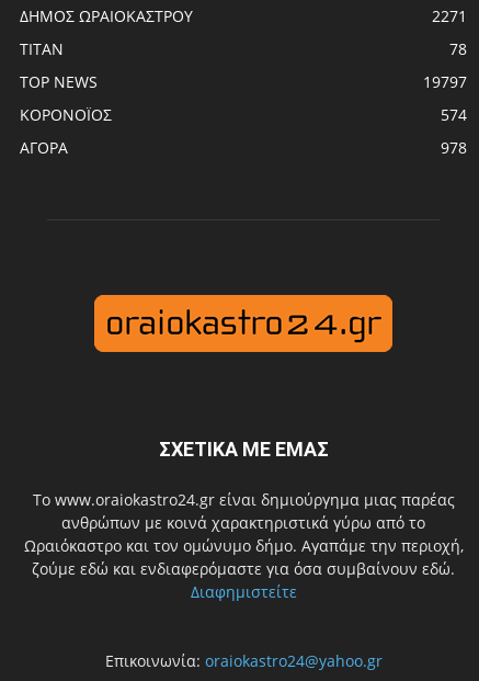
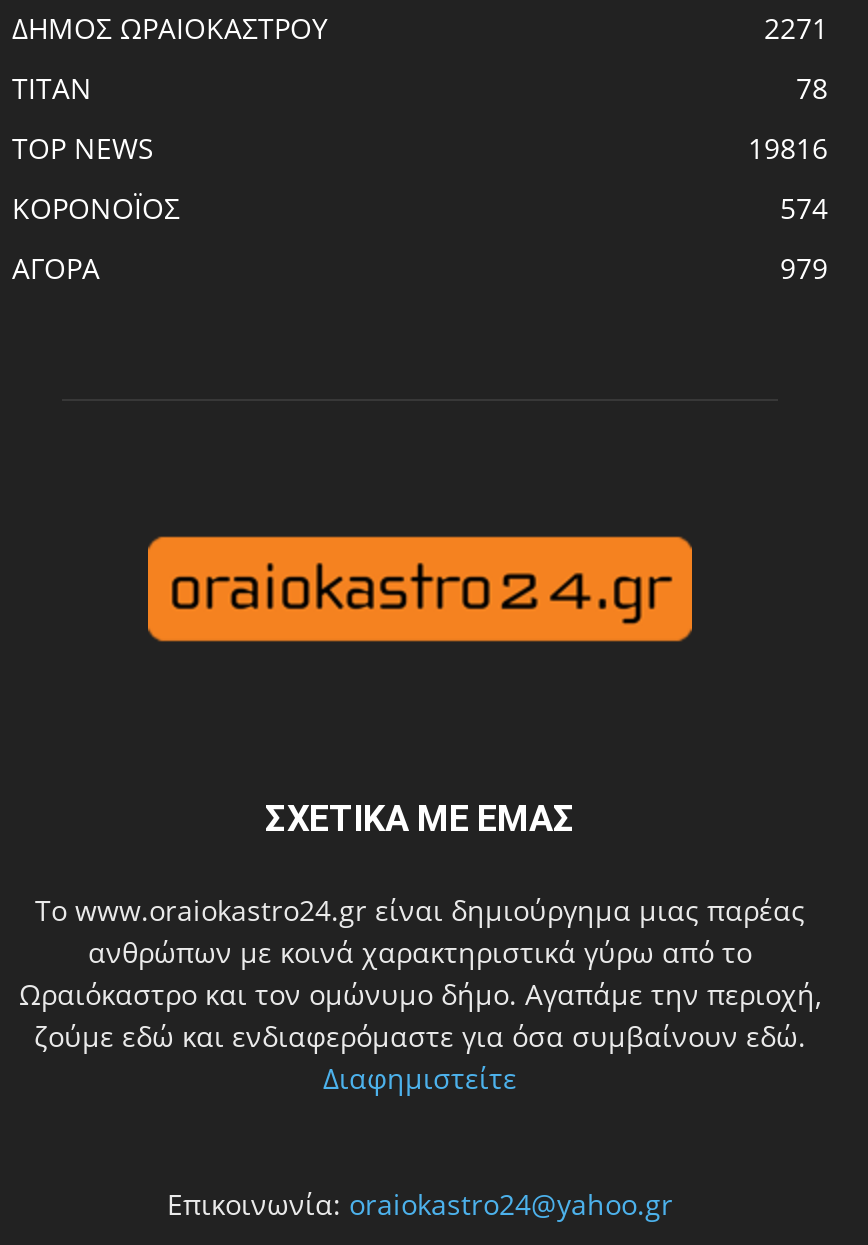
- 19797
+ 19816

- 978
+ 979
